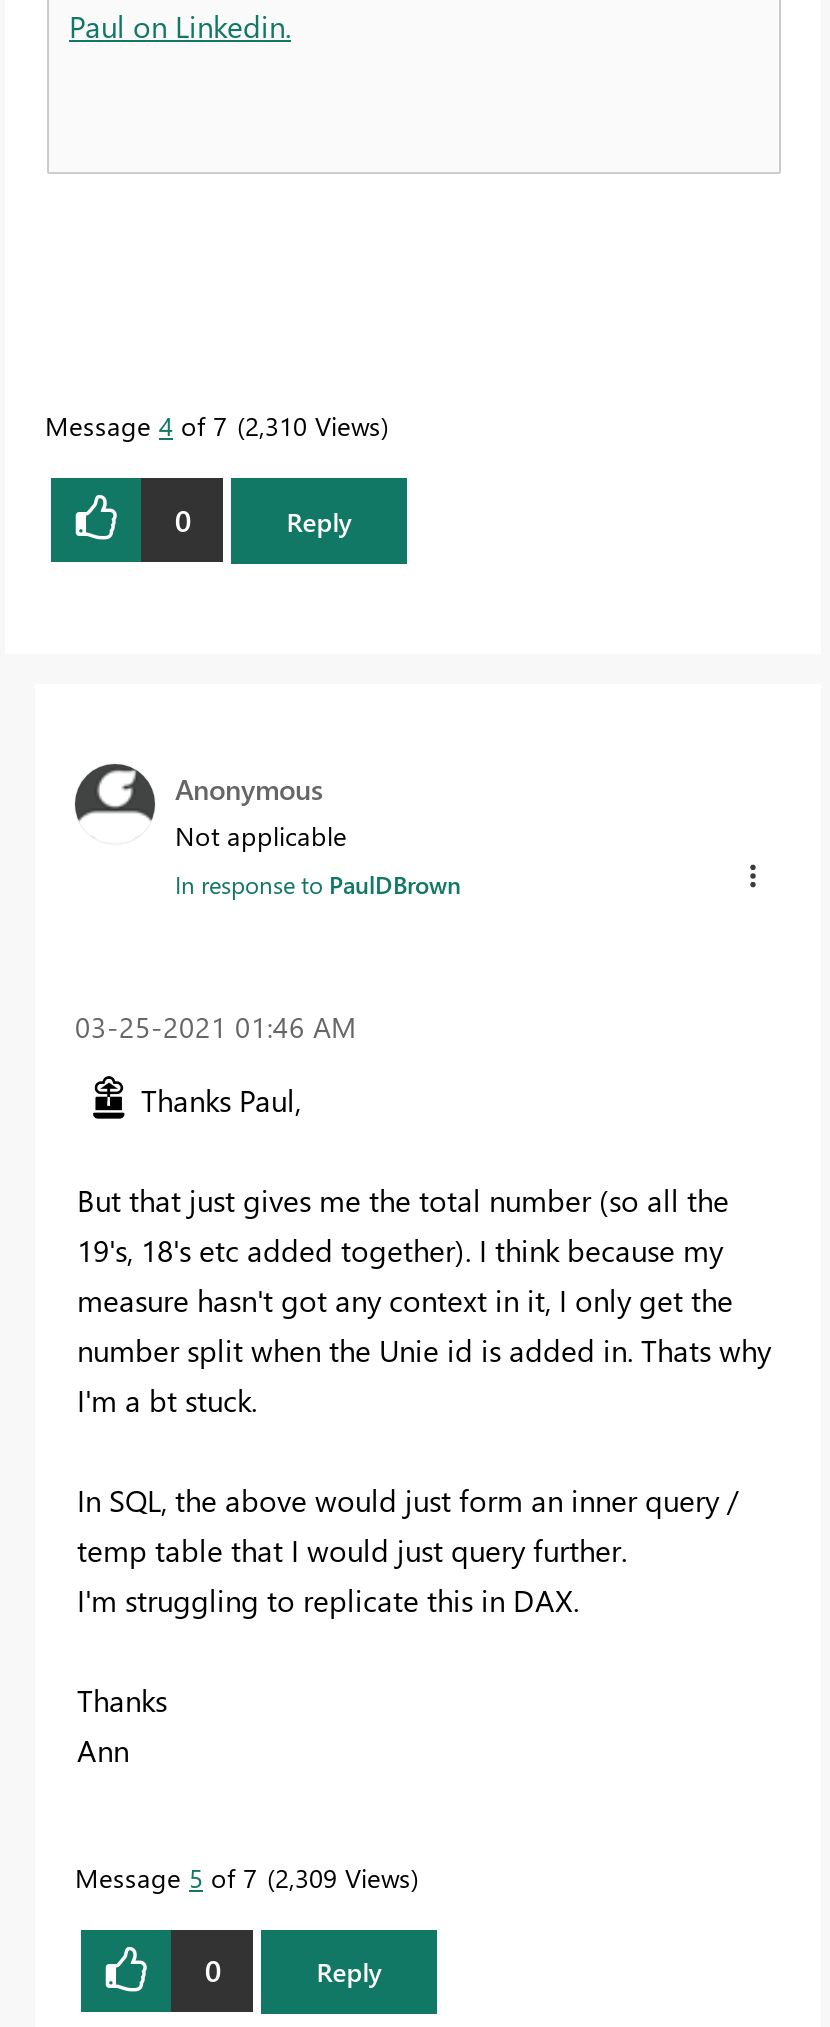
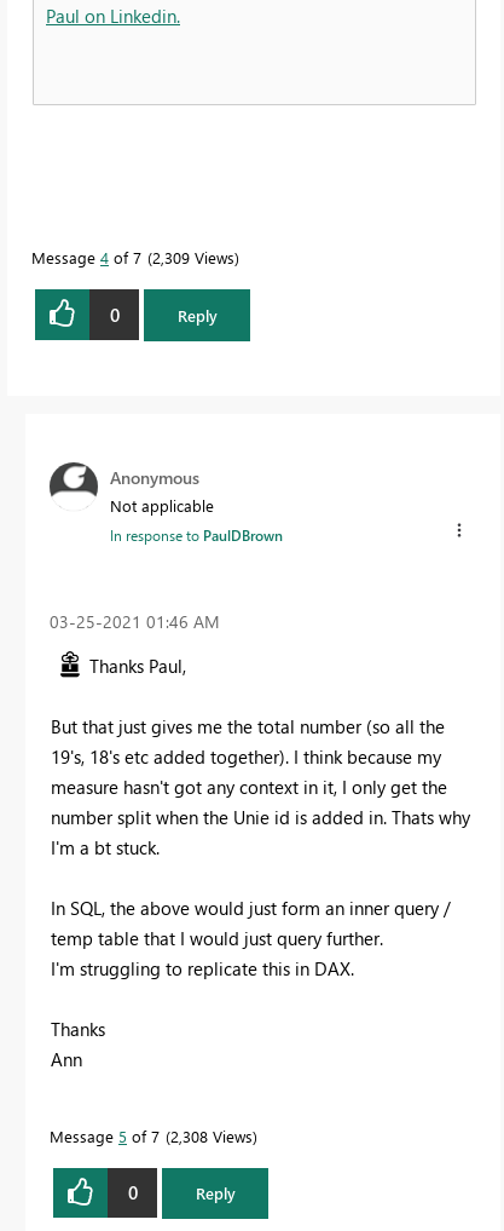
- Message 4 of 7 2,310 Views
+ Message 4 of 7 2,309 Views

- Message 5 of 7 2,309 Views
+ Message 5 of 7 2,308 Views
